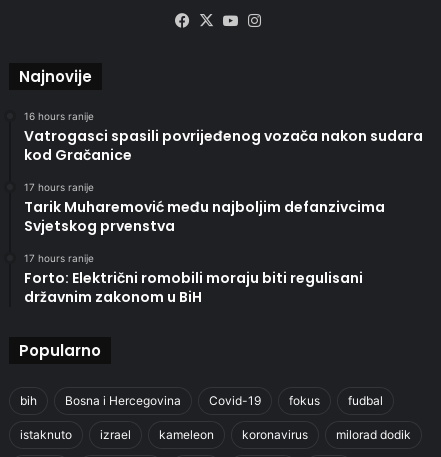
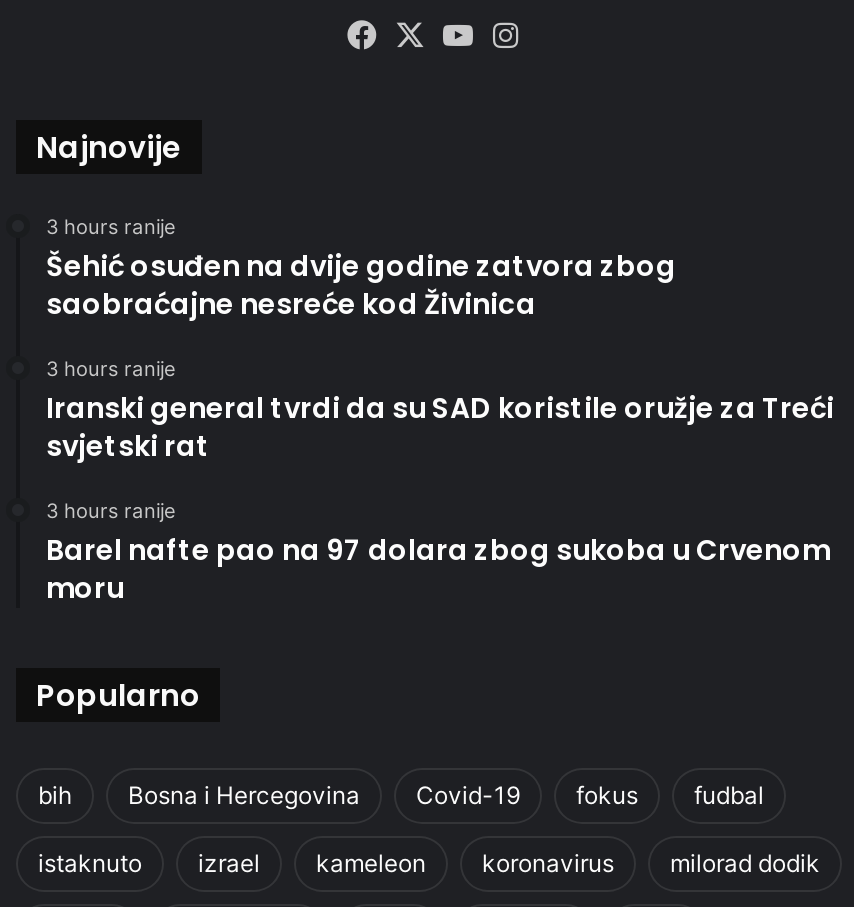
- 16 hours ranije
- Vatrogasci spasili povrijeđenog vozača nakon sudara
- kod Gračanice
+ 3 hours ranije
+ Šehić osuđen na dvije godine zatvora zbog
+ saobraćajne nesreće kod Živinica

- 17 hours ranije
- Tarik Muharemović među najboljim defanzivcima
- Svjetskog prvenstva
+ 3 hours ranije
+ Iranski general tvrdi da su SAD koristile oružje za Treći
+ svjetski rat

- 17 hours ranije
- Forto: Električni romobili moraju biti regulisani
- državnim zakonom u BiH
+ 3 hours ranije
+ Barel nafte pao na 97 dolara zbog sukoba u Crvenom
+ moru
